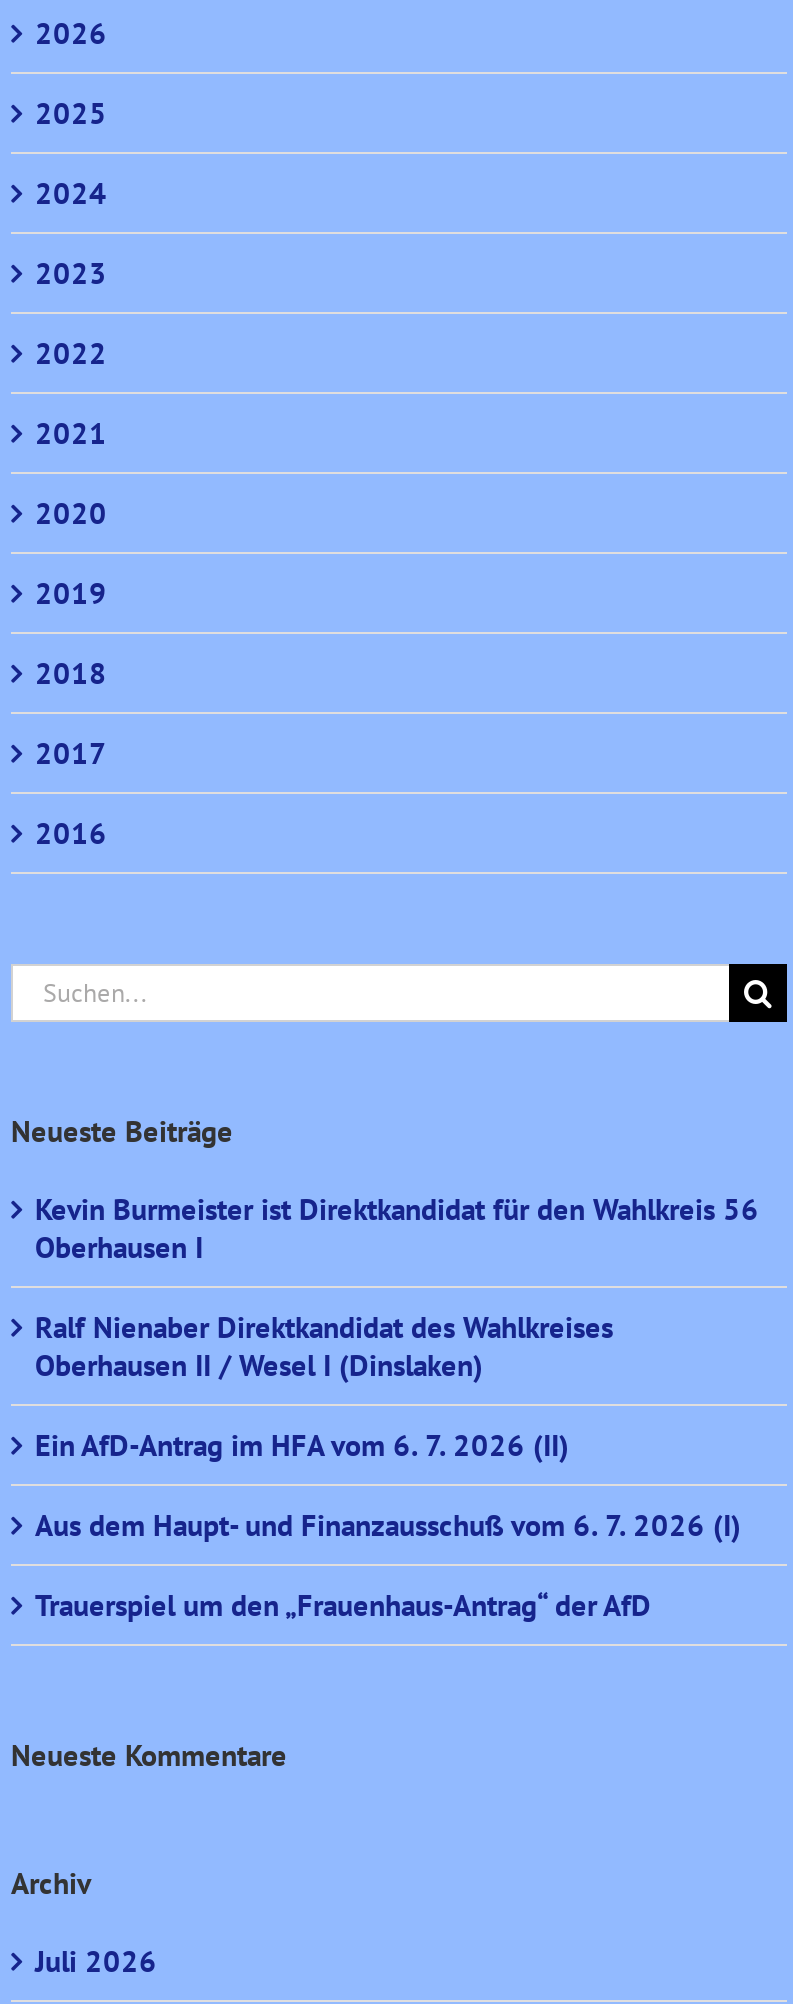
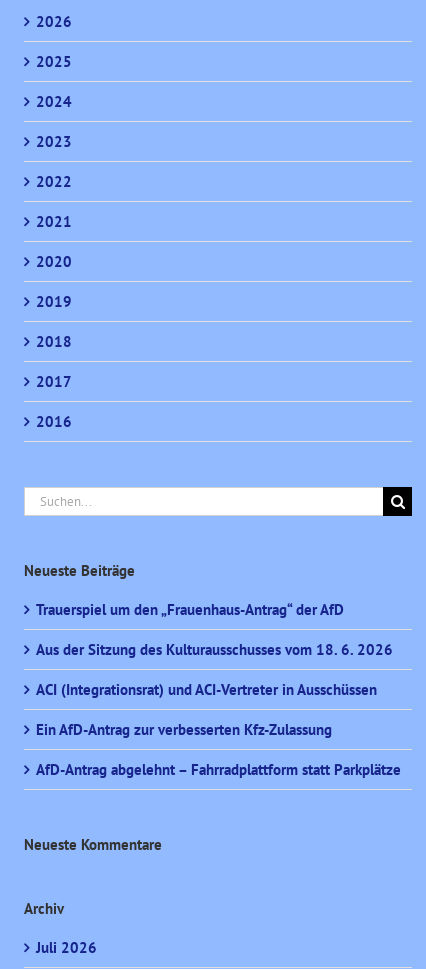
- Kevin Burmeister ist Direktkandidat für den Wahlkreis 56
- Oberhausen I
- Ralf Nienaber Direktkandidat des Wahlkreises
- Oberhausen II / Wesel I (Dinslaken)
- Ein AfD-Antrag im HFA vom 6. 7. 2026 (II)
- Aus dem Haupt- und Finanzausschuß vom 6. 7. 2026 (I)

moved up: Trauerspiel um den „Frauenhaus-Antrag“ der AfD

+ Aus der Sitzung des Kulturausschusses vom 18. 6. 2026
+ ACI (Integrationsrat) und ACI-Vertreter in Ausschüssen
+ Ein AfD-Antrag zur verbesserten Kfz-Zulassung
+ AfD-Antrag abgelehnt – Fahrradplattform statt Parkplätze
